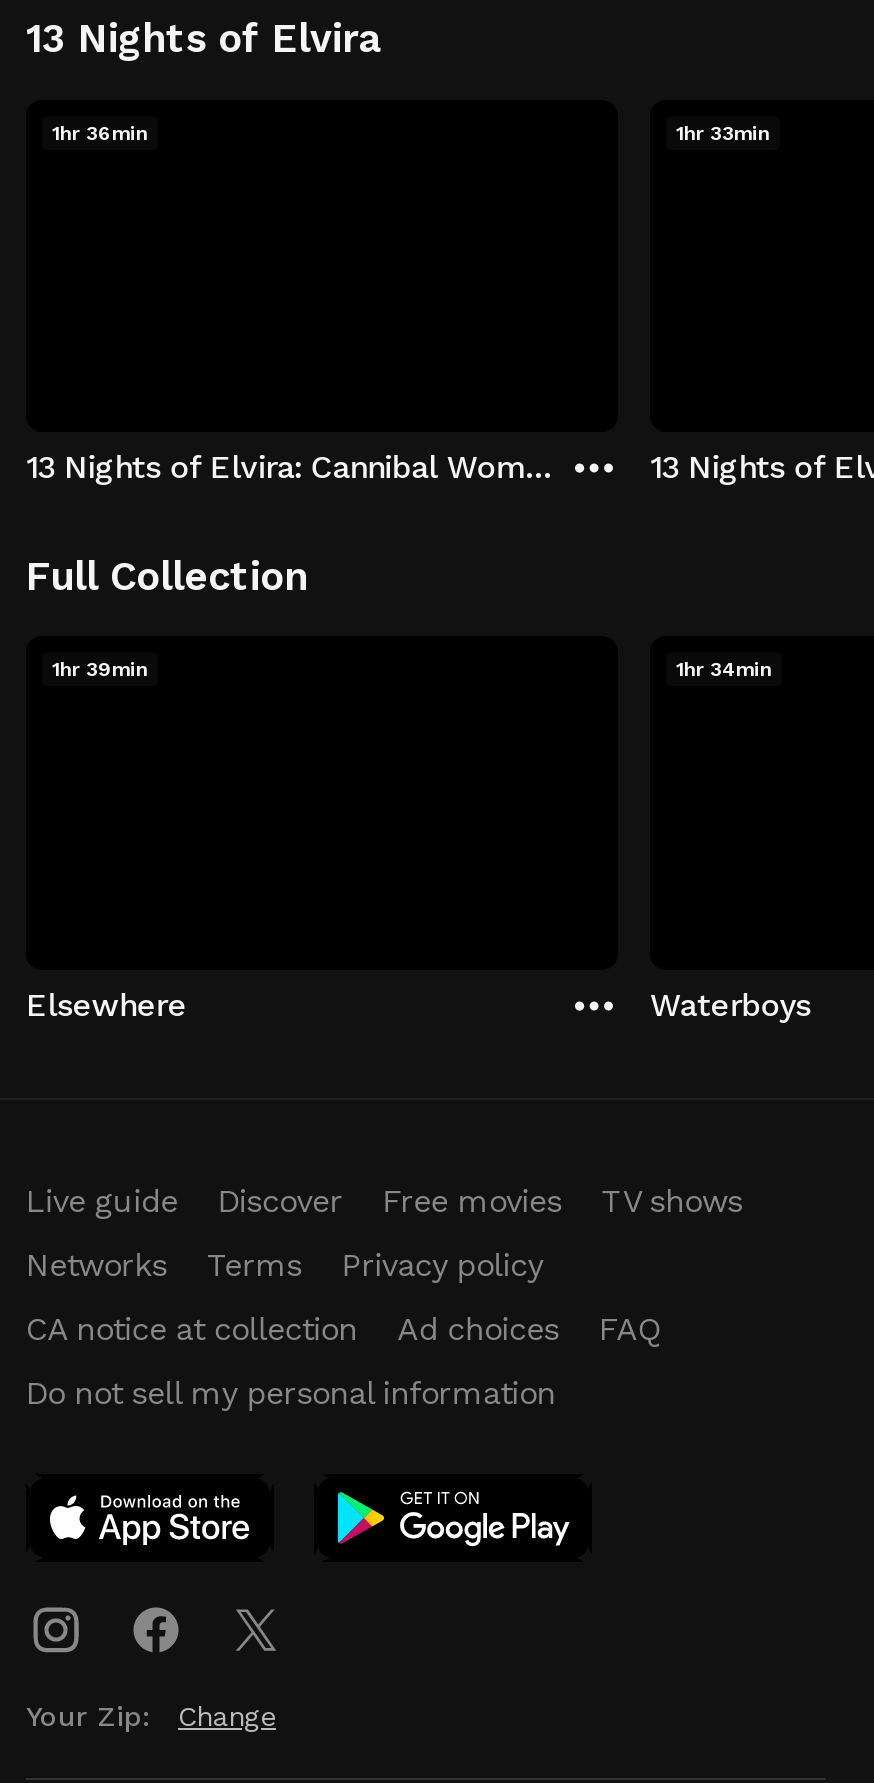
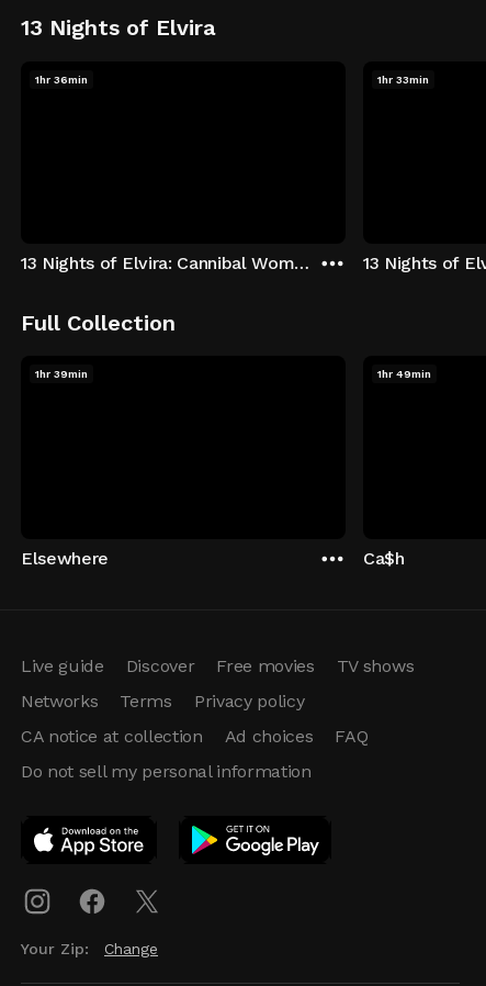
- 1hr 34min
+ 1hr 49min

- Waterboys
+ Ca$h
